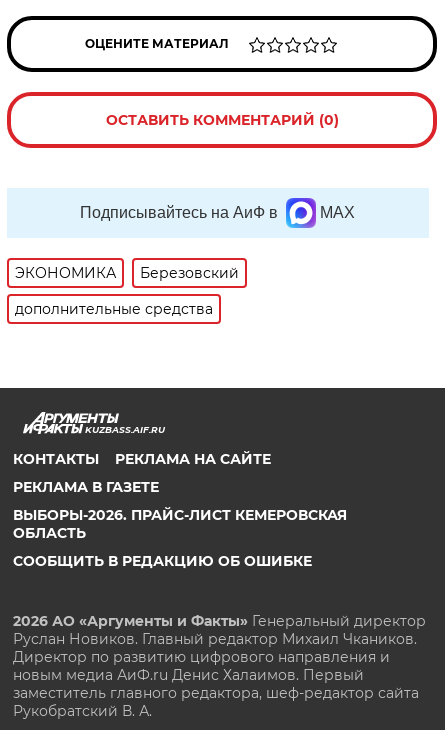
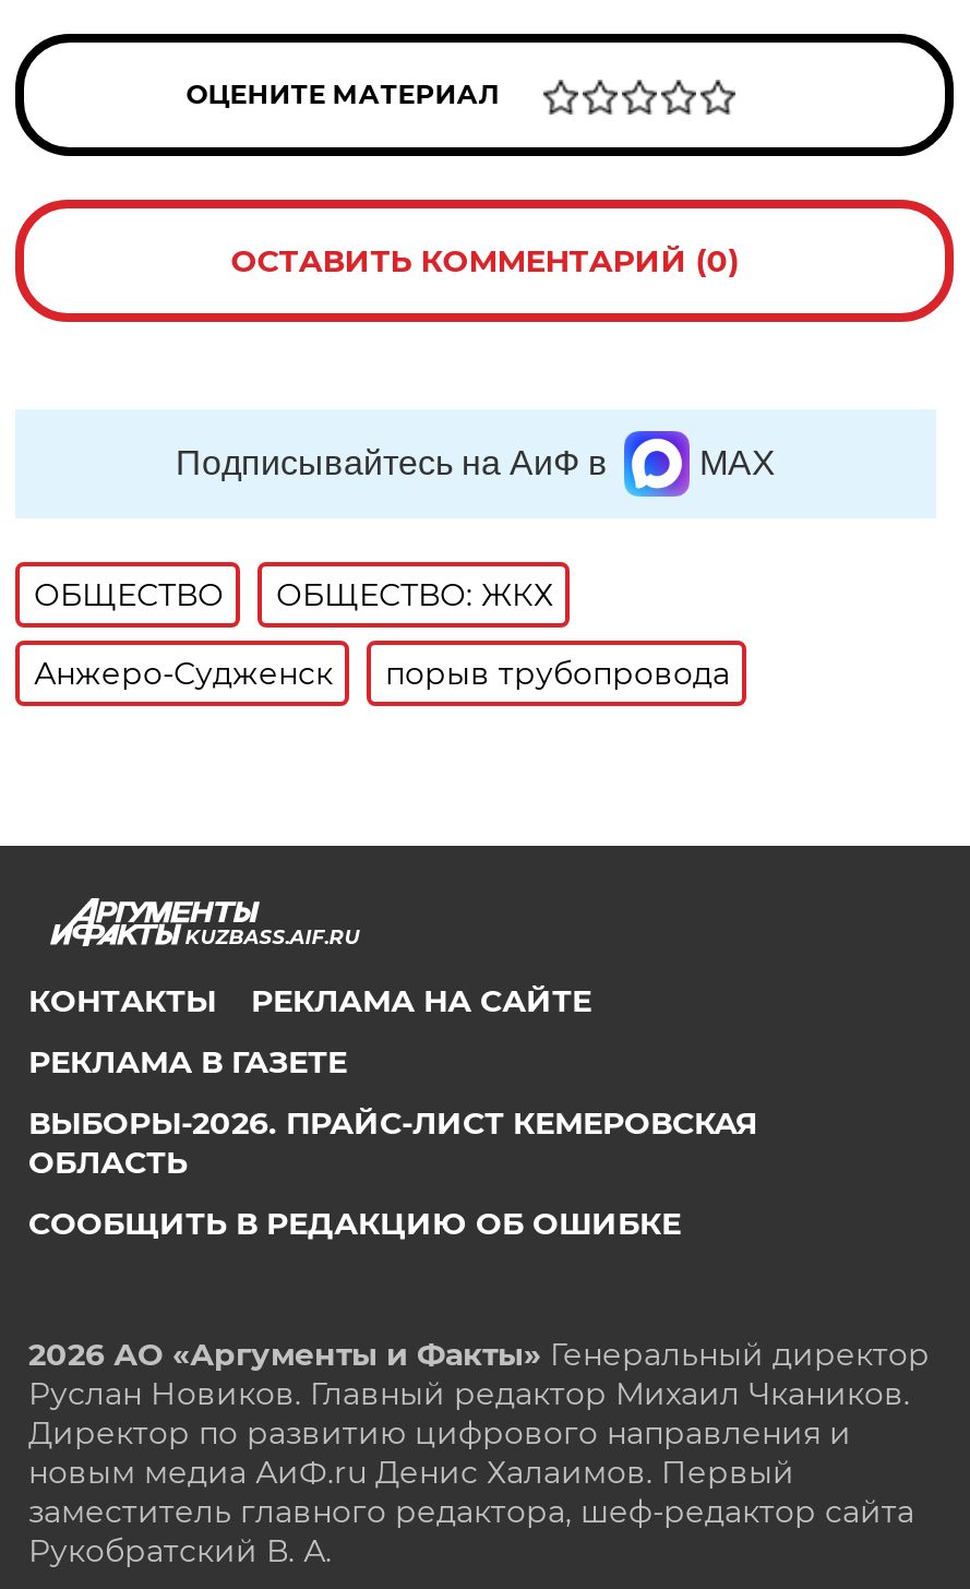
- ЭКОНОМИКА
- Березовский
+ ОБЩЕСТВО
+ ОБЩЕСТВО: ЖКХ

- дополнительные средства
+ Анжеро-Судженск
+ порыв трубопровода
